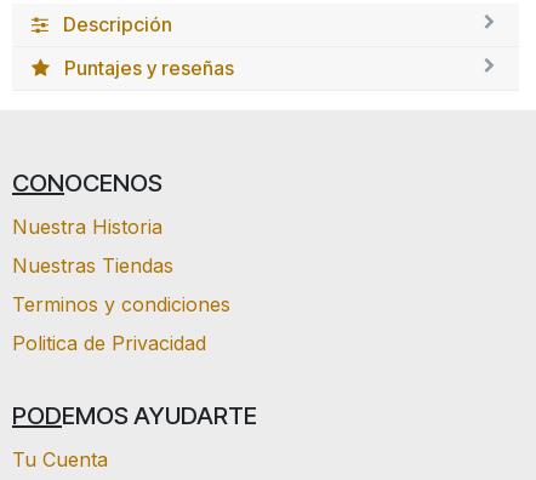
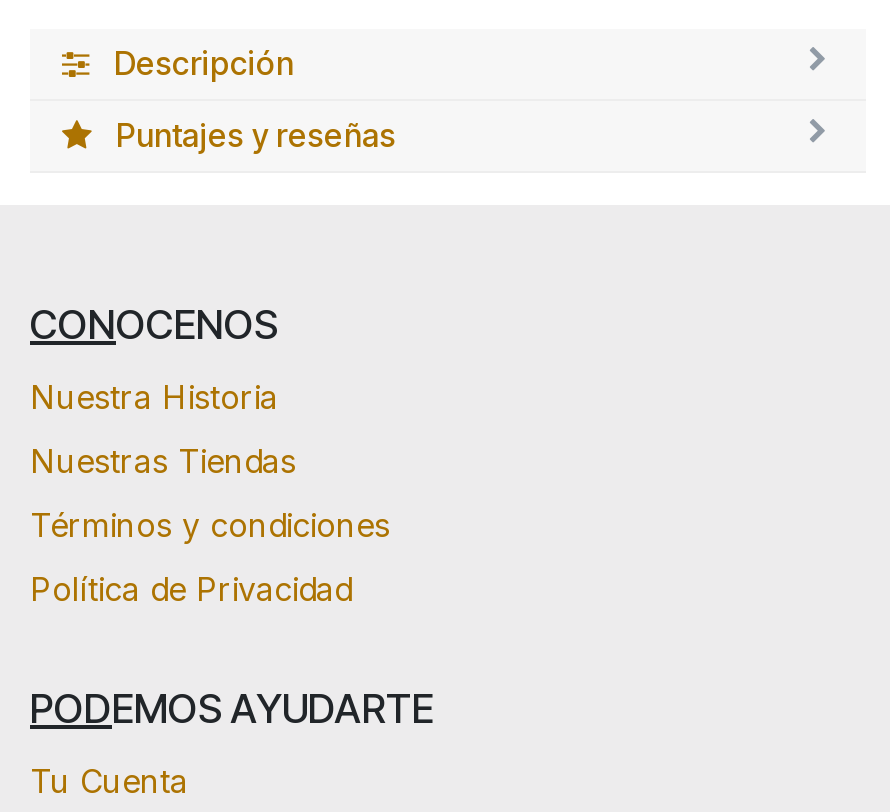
- Terminos y condiciones
+ Términos y condiciones

- Politica de Privacidad
+ Política de Privacidad
